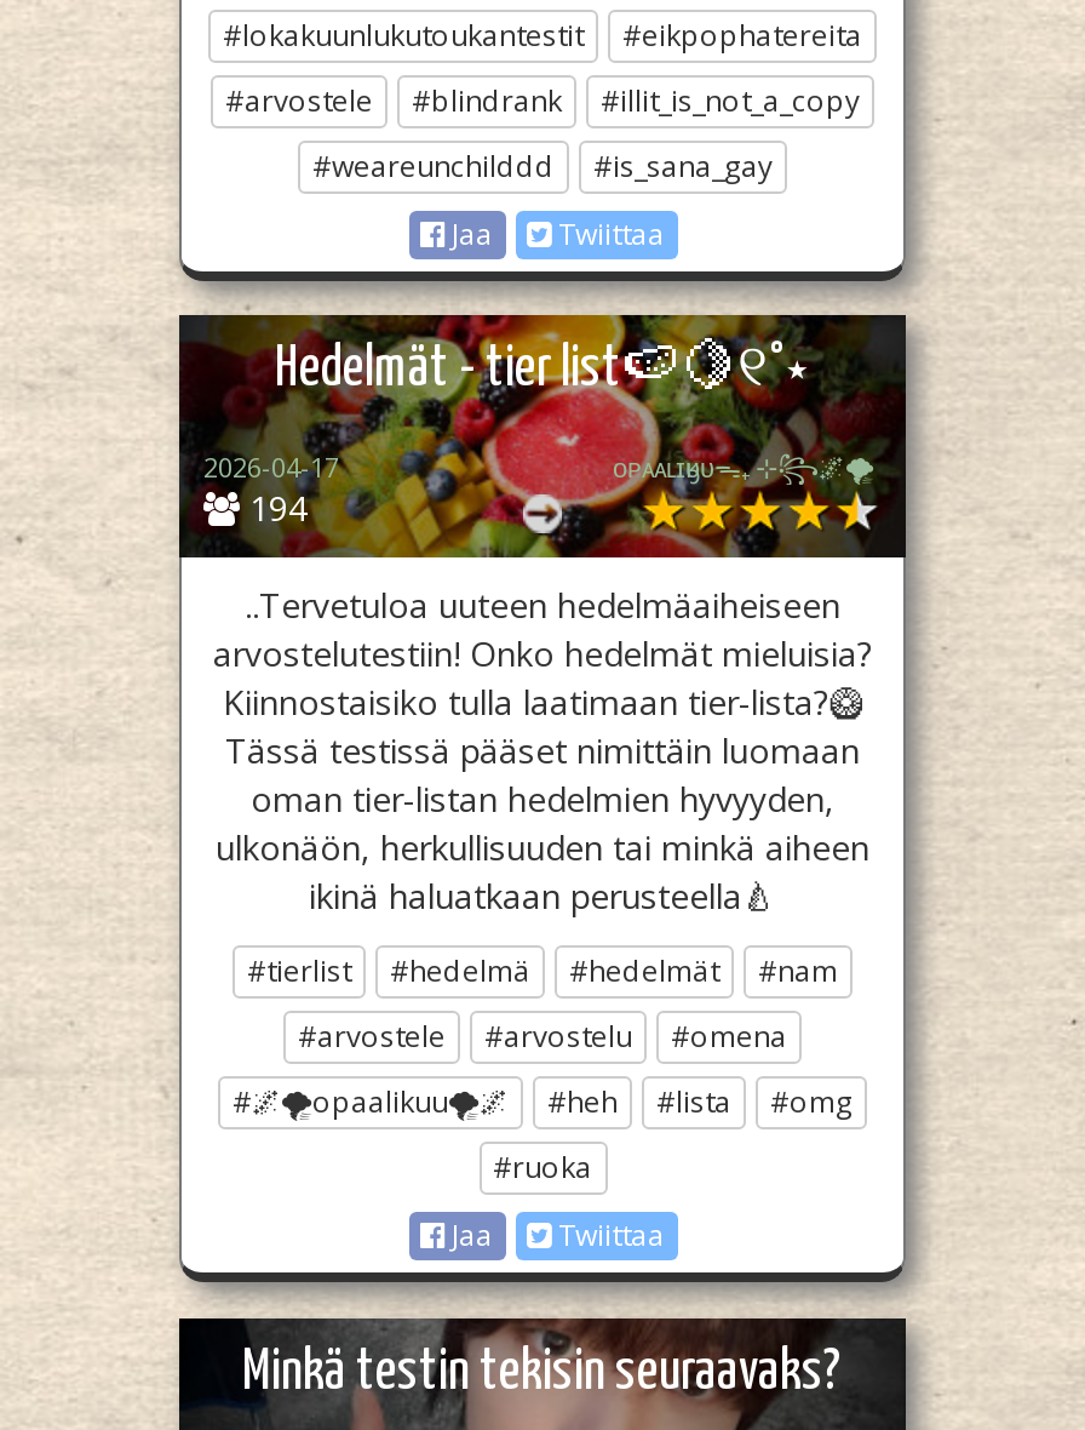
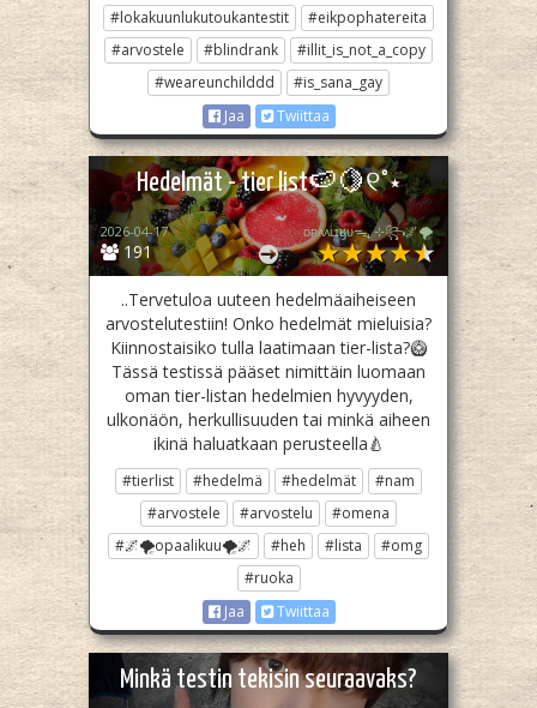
- 194
+ 191
